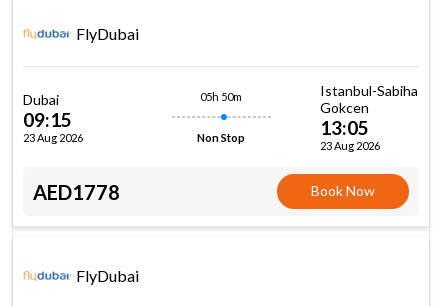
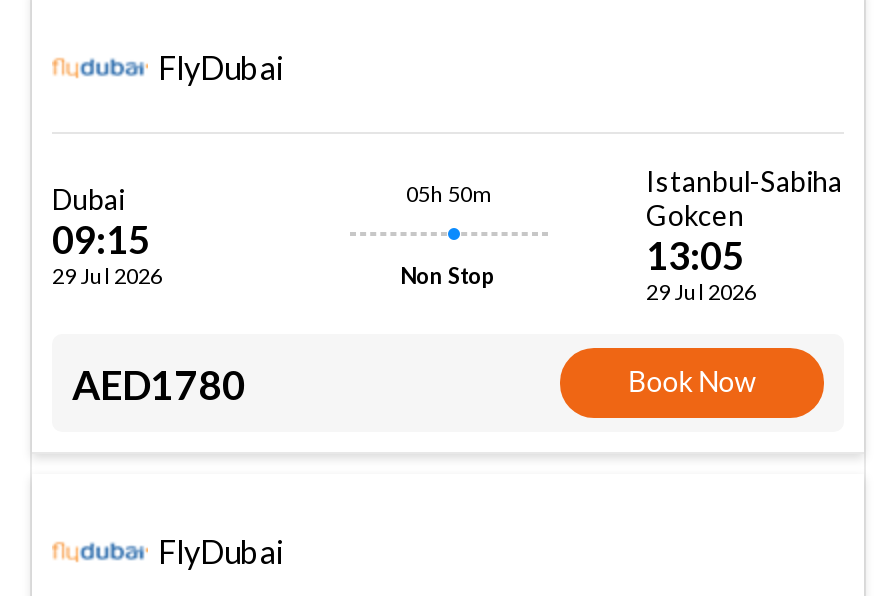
- 23 Aug 2026
+ 29 Jul 2026

- 23 Aug 2026
+ 29 Jul 2026

- AED1778
+ AED1780
